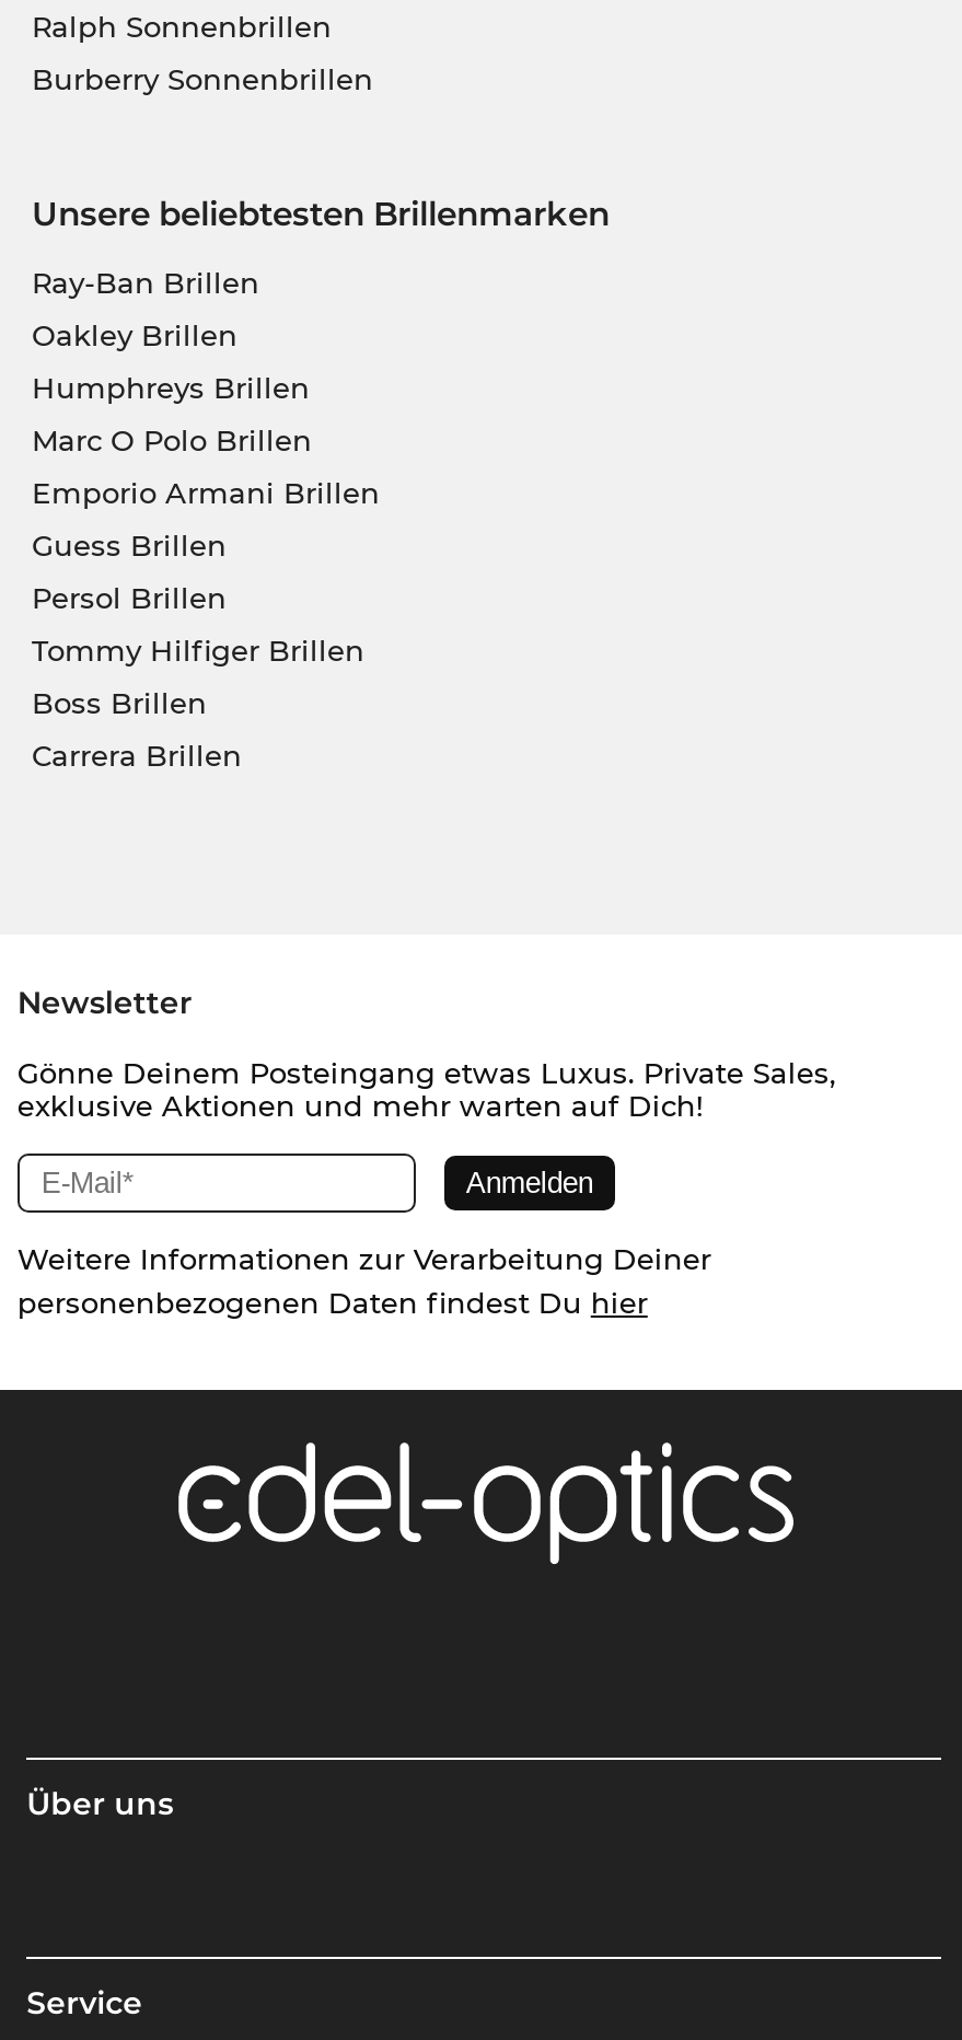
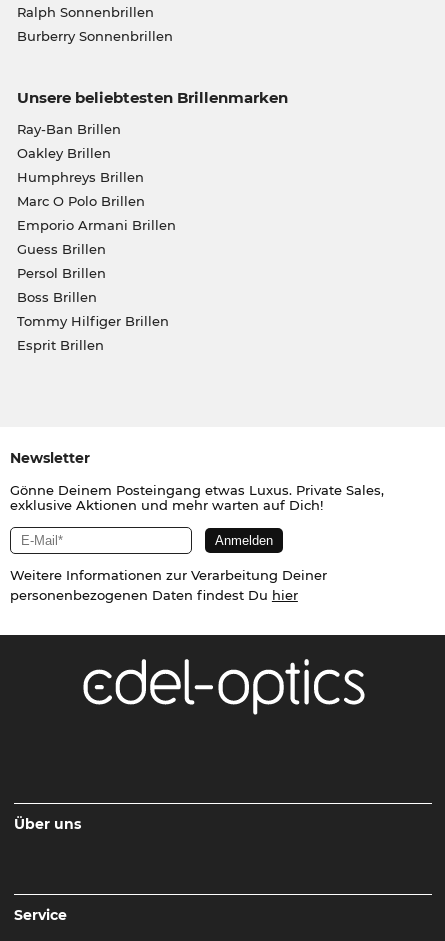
moved down: Tommy Hilfiger Brillen

moved up: Boss Brillen

- Carrera Brillen
+ Esprit Brillen
